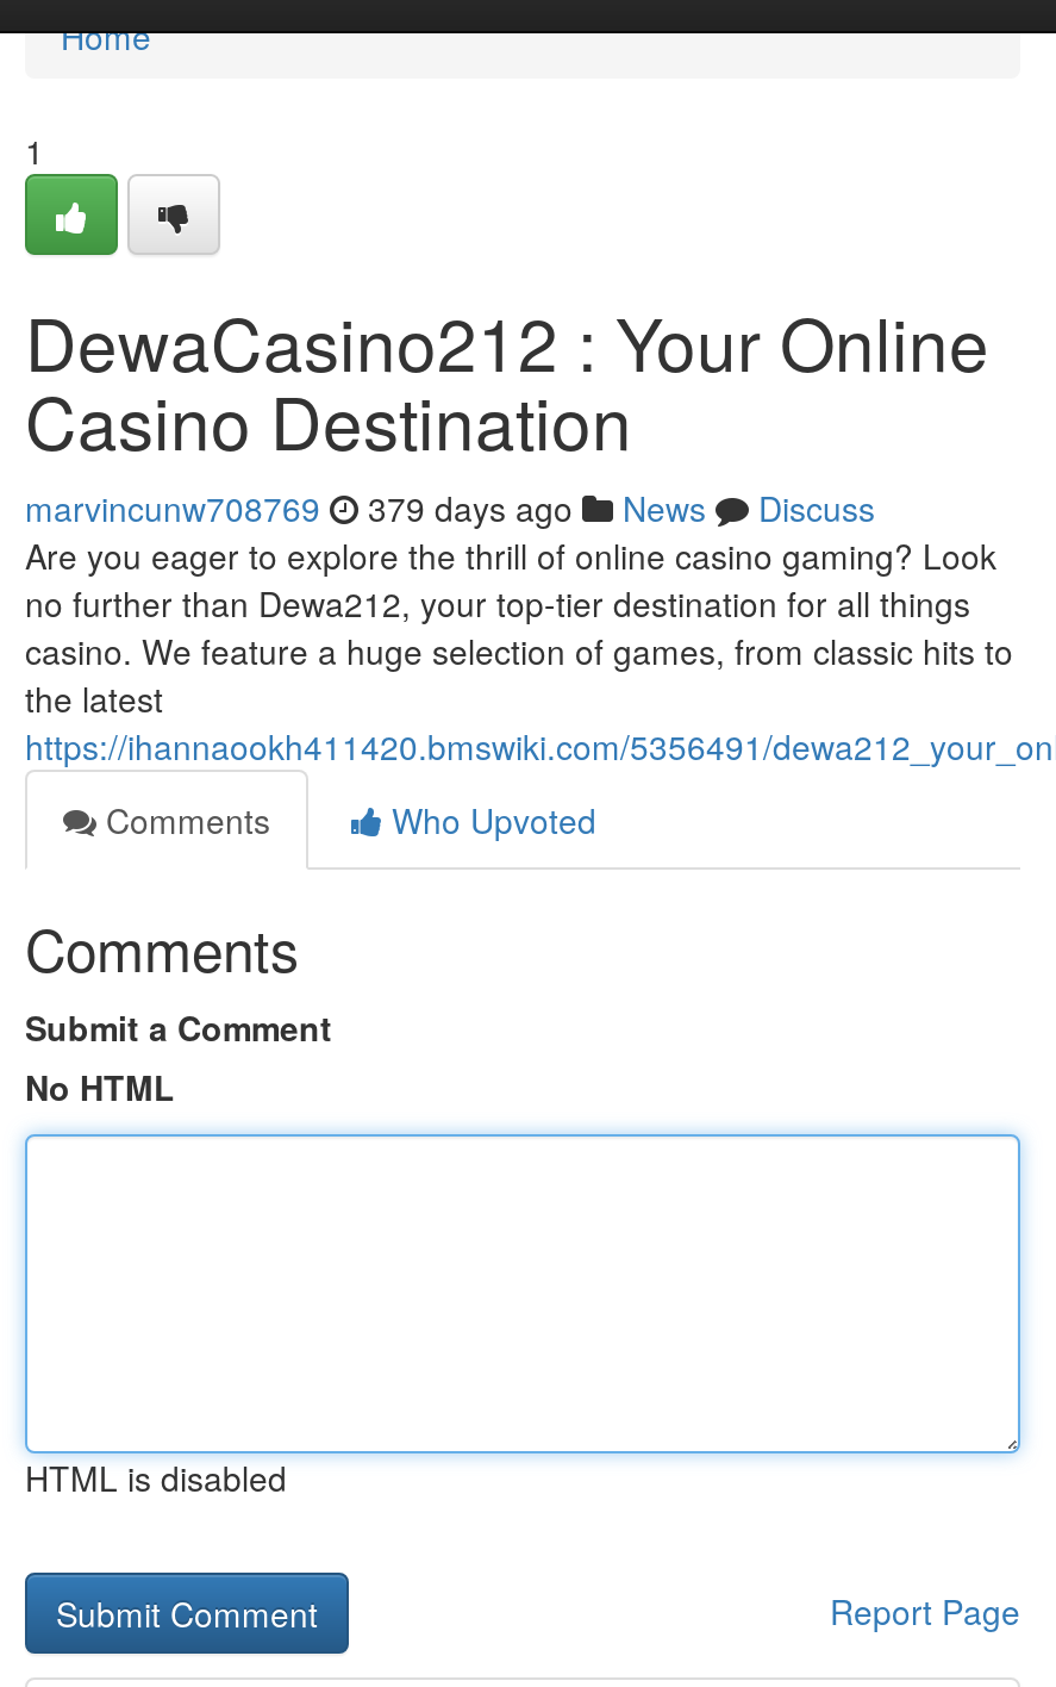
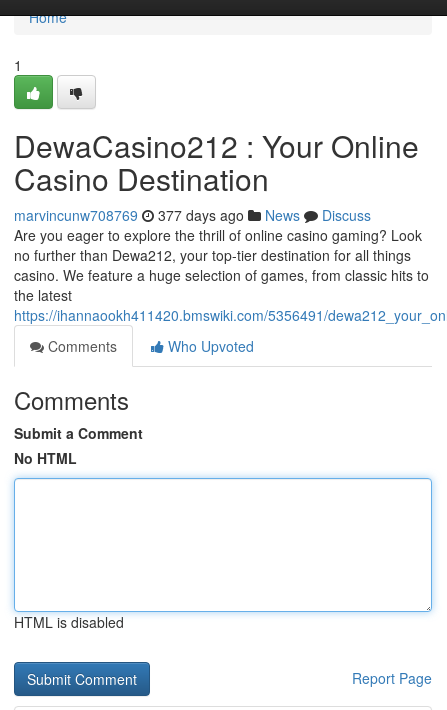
- marvincunw708769 379 days ago News Discuss
+ marvincunw708769 377 days ago News Discuss
